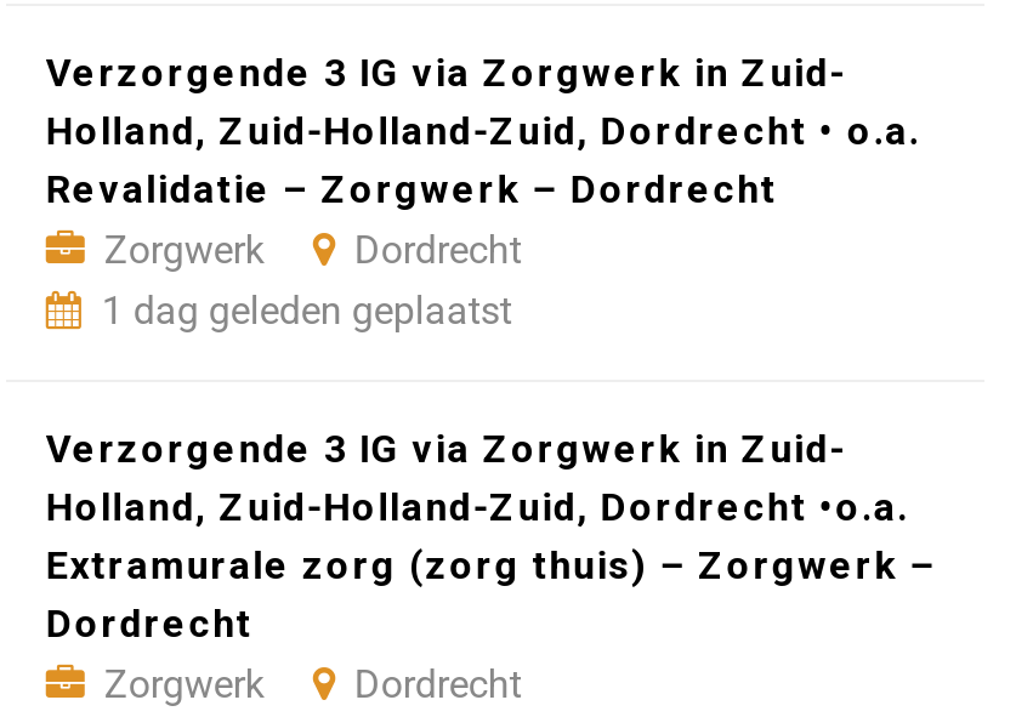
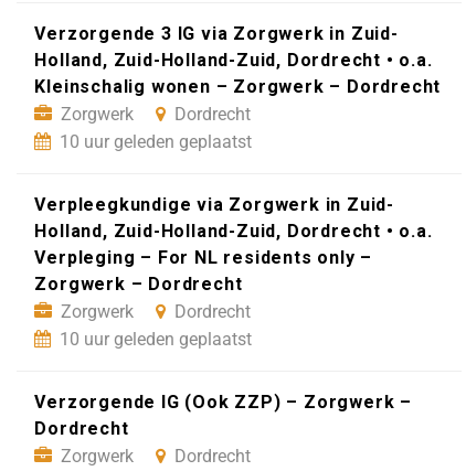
- Revalidatie – Zorgwerk – Dordrecht
+ Kleinschalig wonen – Zorgwerk – Dordrecht

- 1 dag geleden geplaatst
- Verzorgende 3 IG via Zorgwerk in Zuid-
- Holland, Zuid-Holland-Zuid, Dordrecht •o.a.
- Extramurale zorg (zorg thuis) – Zorgwerk –
+ 10 uur geleden geplaatst
+ Verpleegkundige via Zorgwerk in Zuid-
+ Holland, Zuid-Holland-Zuid, Dordrecht • o.a.
+ Verpleging – For NL residents only –
+ Zorgwerk – Dordrecht
+ Zorgwerk
+ Dordrecht
+ 10 uur geleden geplaatst
+ Verzorgende IG (Ook ZZP) – Zorgwerk –
